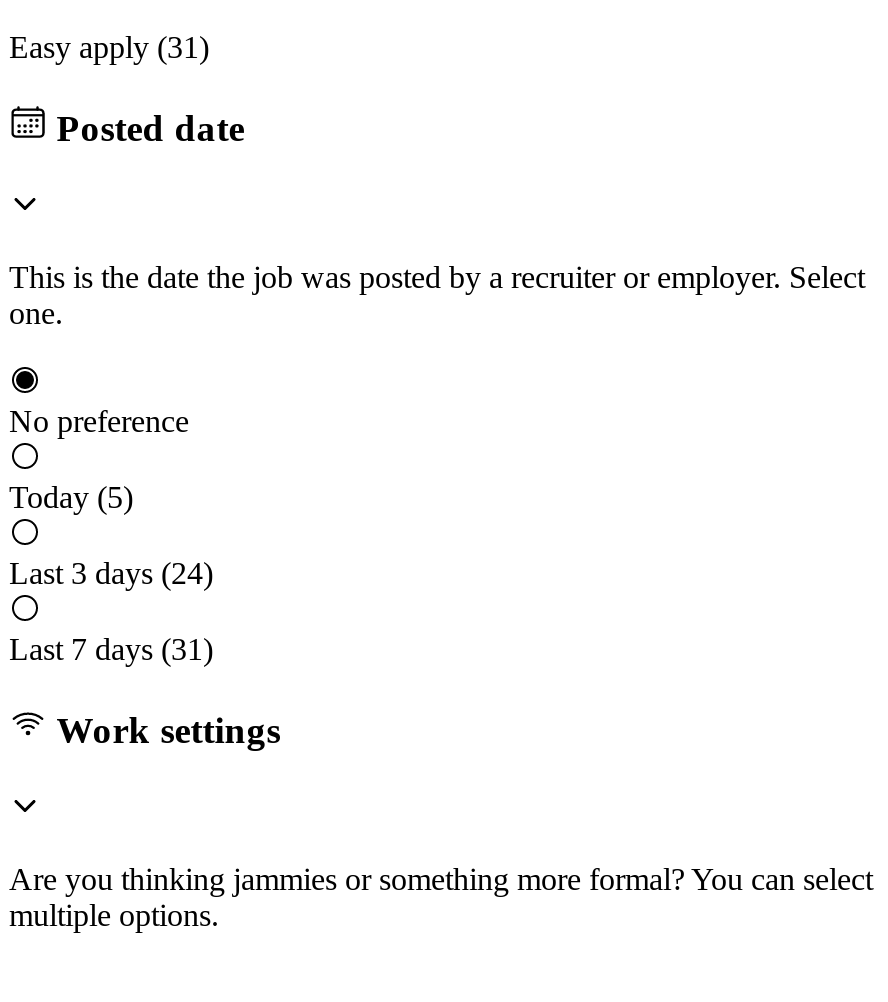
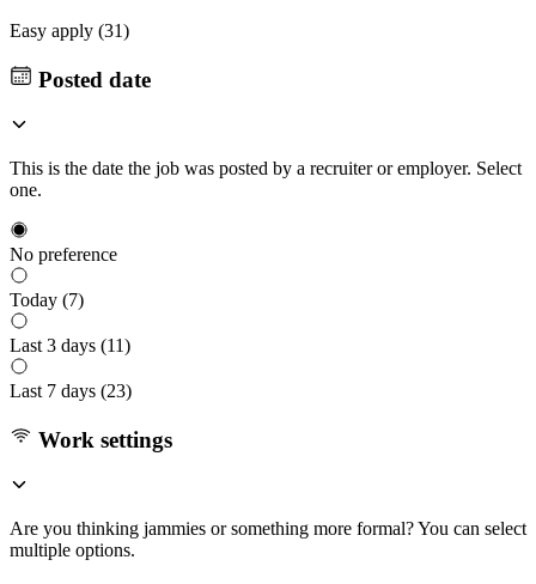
- Today (5)
+ Today (7)

- Last 3 days (24)
+ Last 3 days (11)

- Last 7 days (31)
+ Last 7 days (23)
